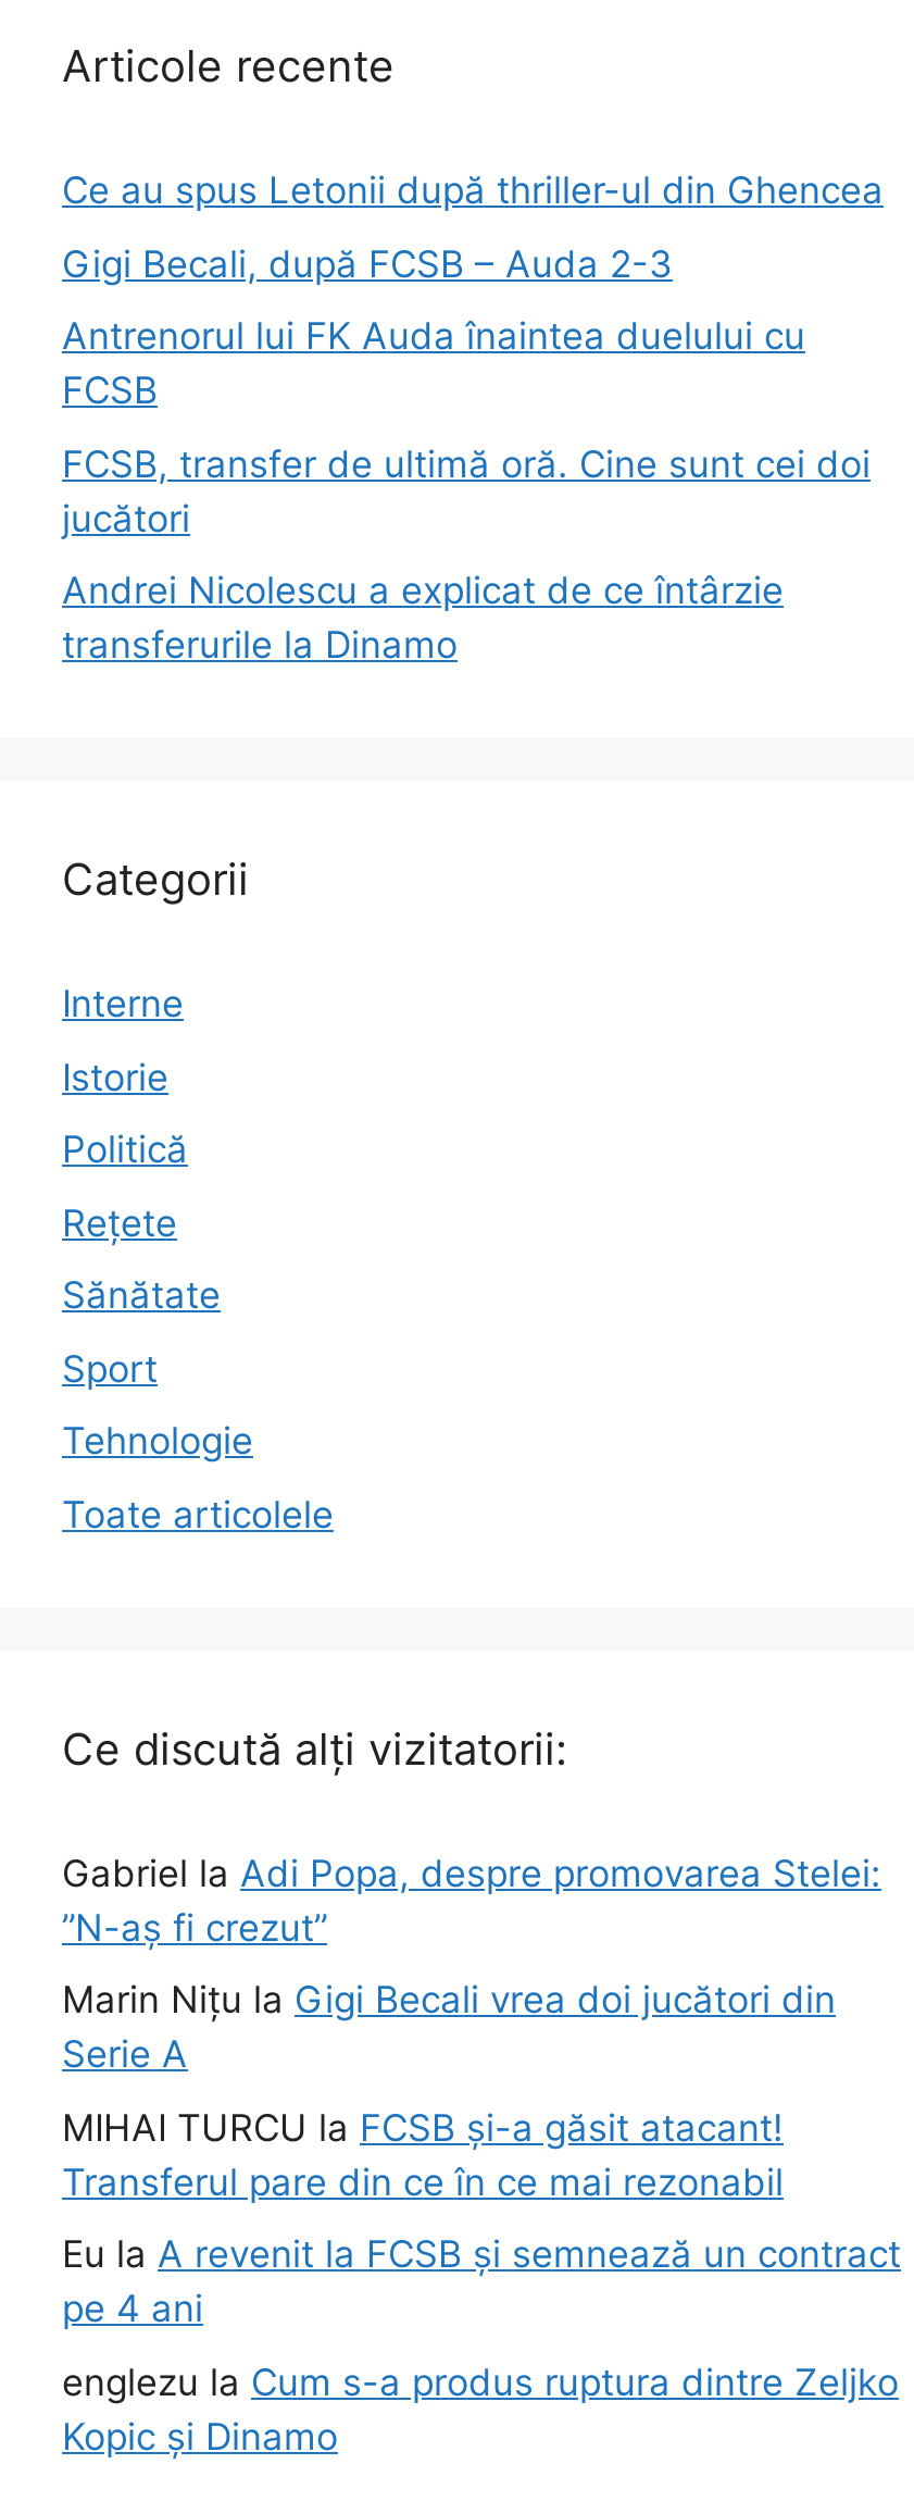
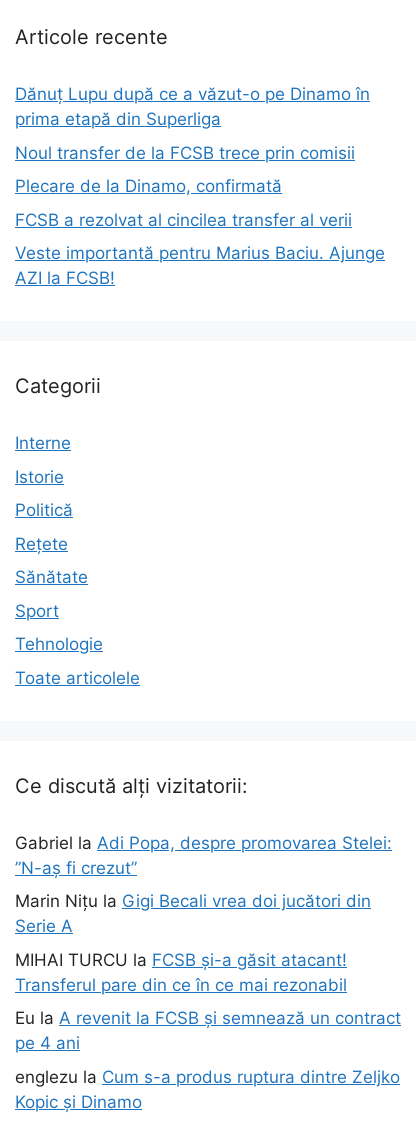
- Ce au spus Letonii după thriller-ul din Ghencea
+ Dănuț Lupu după ce a văzut-o pe Dinamo în
+ prima etapă din Superliga

- Gigi Becali, după FCSB – Auda 2-3
+ Noul transfer de la FCSB trece prin comisii

- Antrenorul lui FK Auda înaintea duelului cu
- FCSB
+ Plecare de la Dinamo, confirmată

- FCSB, transfer de ultimă oră. Cine sunt cei doi
- jucători
+ FCSB a rezolvat al cincilea transfer al verii

- Andrei Nicolescu a explicat de ce întârzie
- transferurile la Dinamo
+ Veste importantă pentru Marius Baciu. Ajunge
+ AZI la FCSB!
